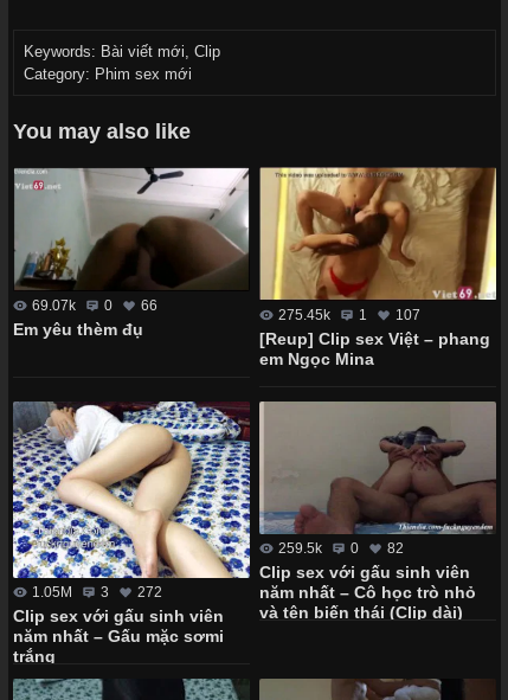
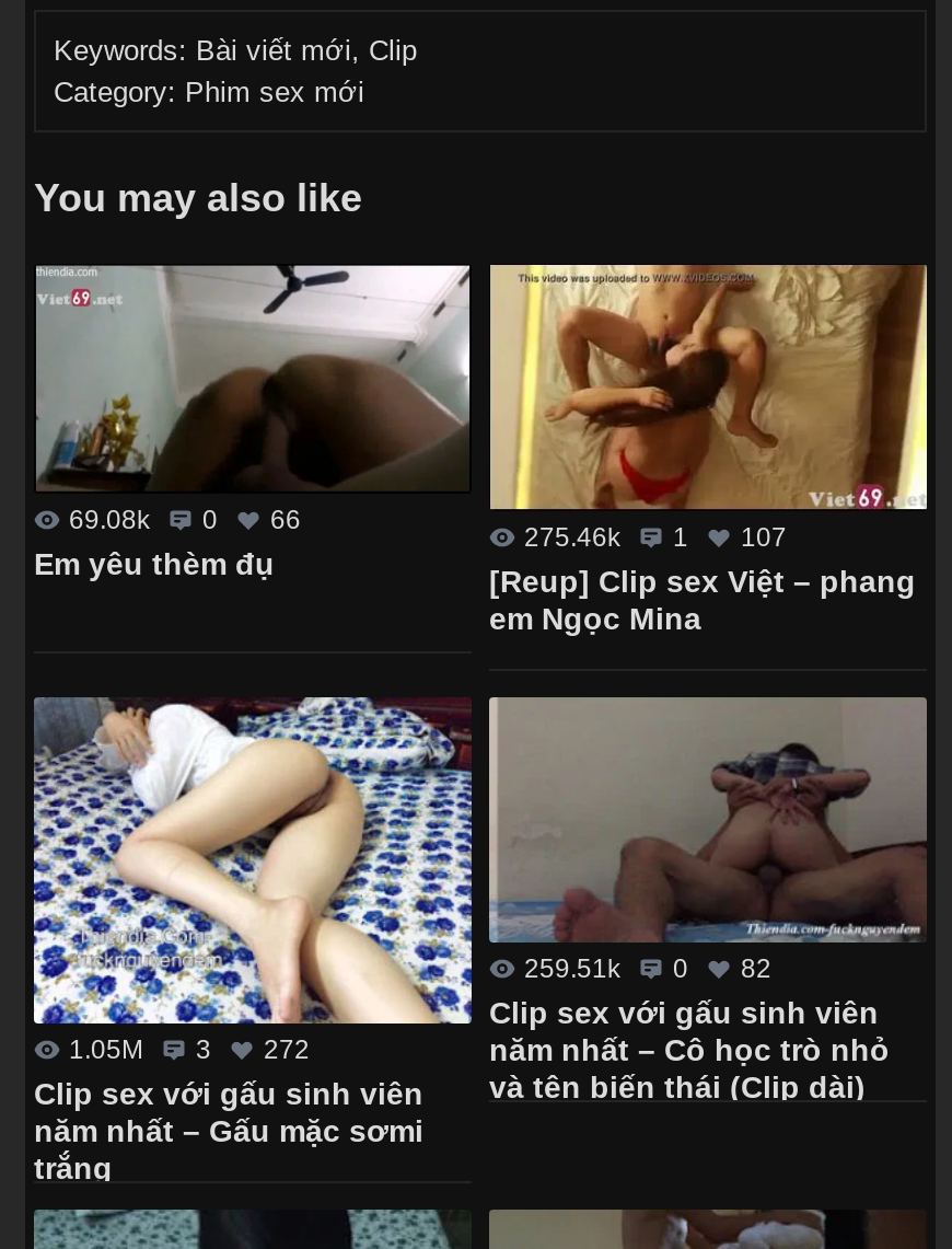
- 69.07k 0 66
+ 69.08k 0 66

- 275.45k 1 107
+ 275.46k 1 107

- 259.5k 0 82
+ 259.51k 0 82
